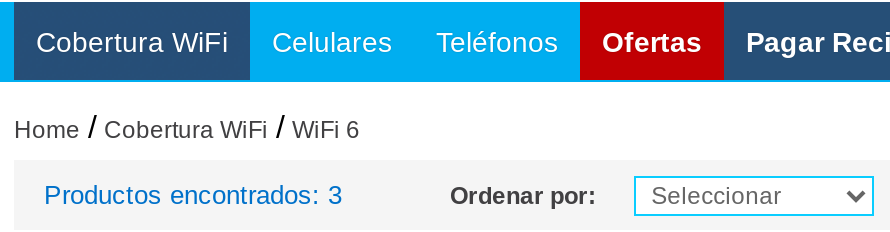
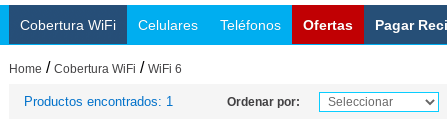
- Productos encontrados: 3
+ Productos encontrados: 1
